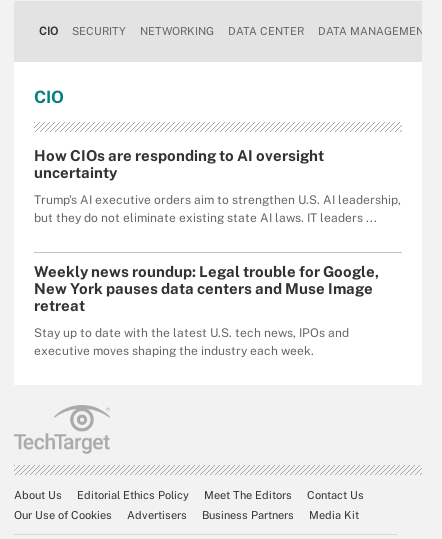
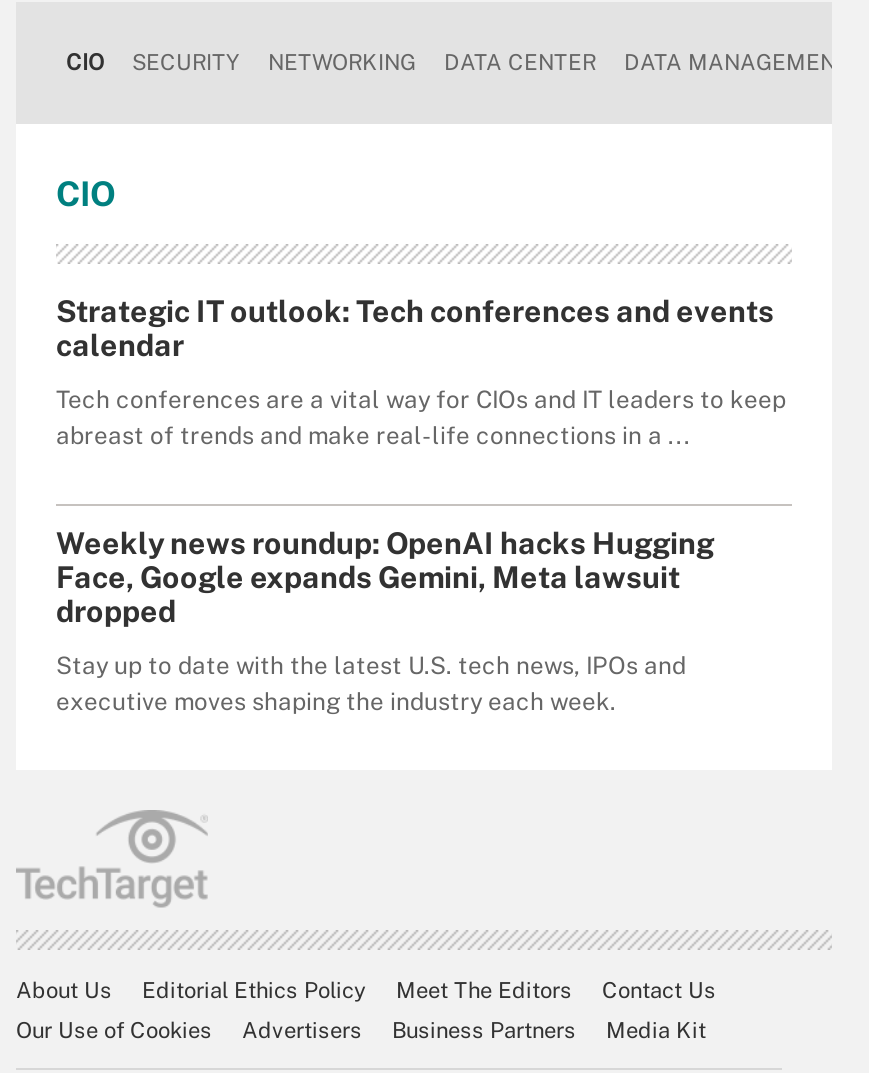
- How CIOs are responding to AI oversight
- uncertainty
+ Strategic IT outlook: Tech conferences and events
+ calendar

- Trump's AI executive orders aim to strengthen U.S. AI leadership,
- but they do not eliminate existing state AI laws. IT leaders ...
+ Tech conferences are a vital way for CIOs and IT leaders to keep
+ abreast of trends and make real-life connections in a ...

- Weekly news roundup: Legal trouble for Google,
- New York pauses data centers and Muse Image
- retreat
+ Weekly news roundup: OpenAI hacks Hugging
+ Face, Google expands Gemini, Meta lawsuit
+ dropped
